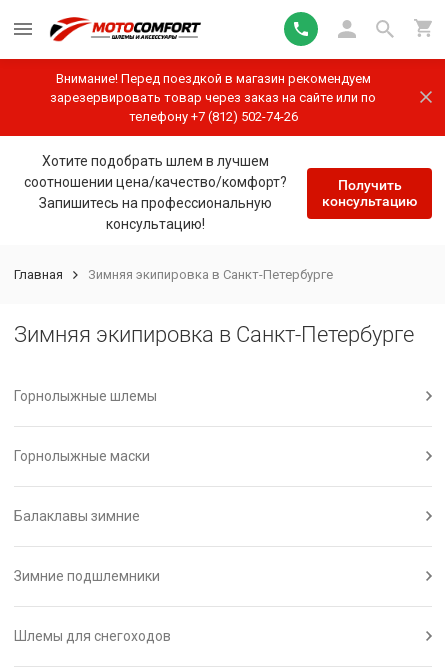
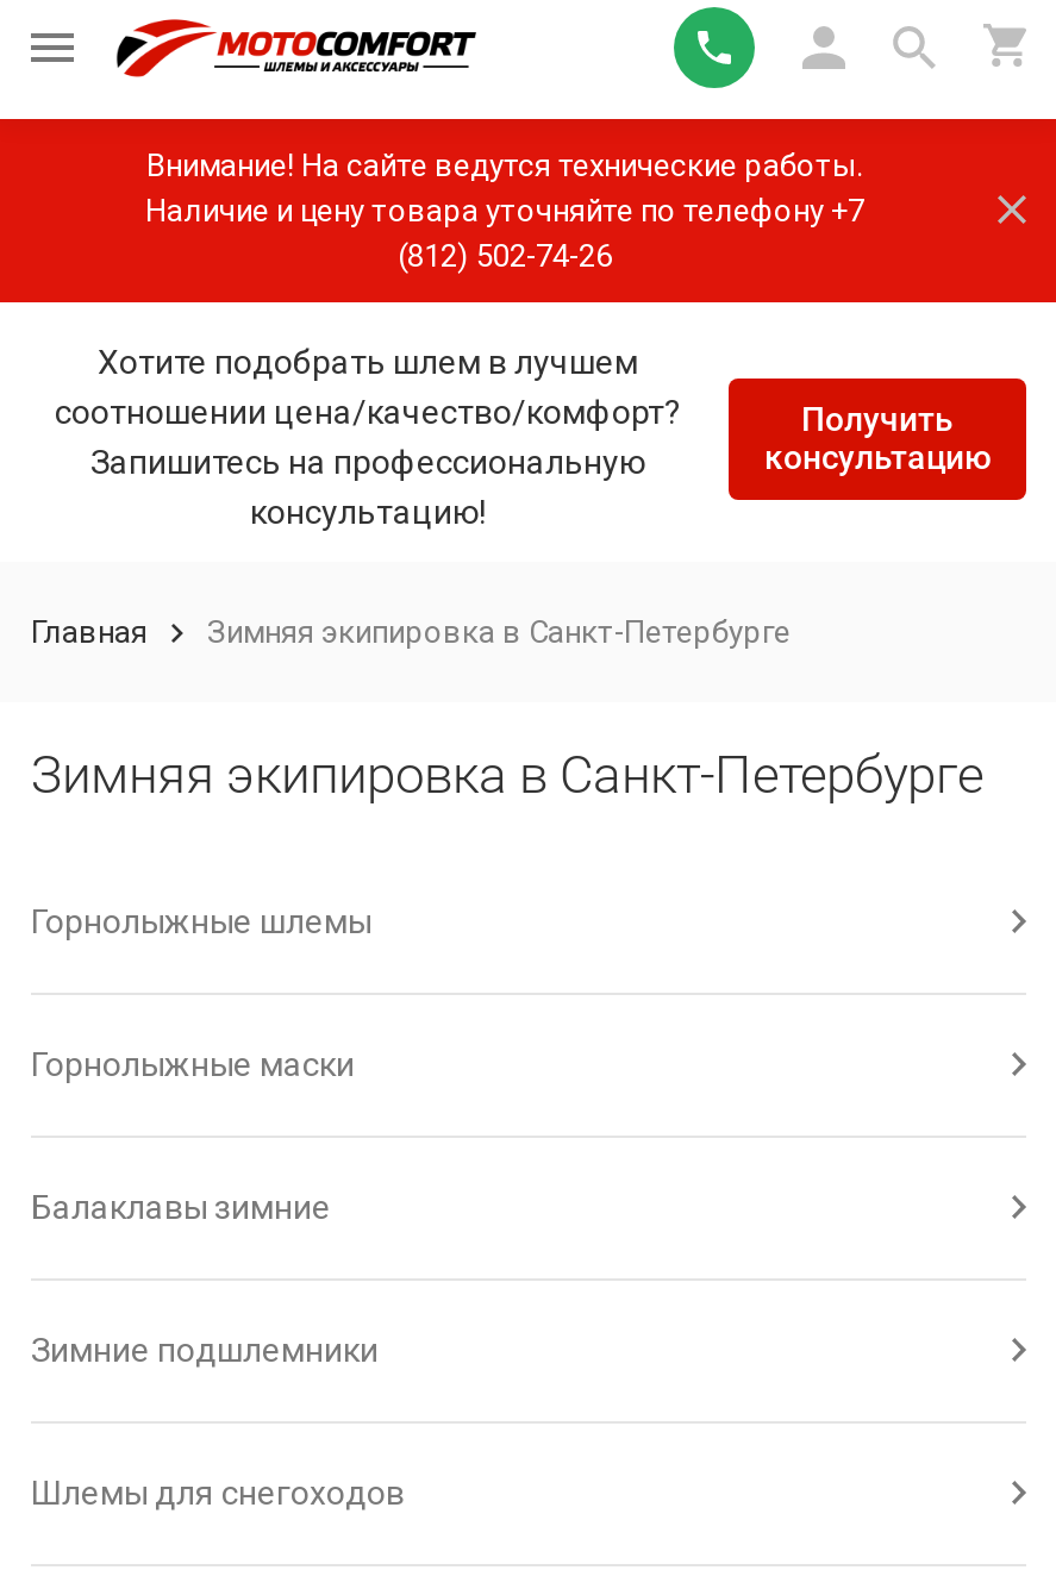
- Внимание! Перед поездкой в магазин рекомендуем
- зарезервировать товар через заказ на сайте или по
- телефону +7 (812) 502-74-26
+ Внимание! На сайте ведутся технические работы.
+ Наличие и цену товара уточняйте по телефону +7
+ (812) 502-74-26
